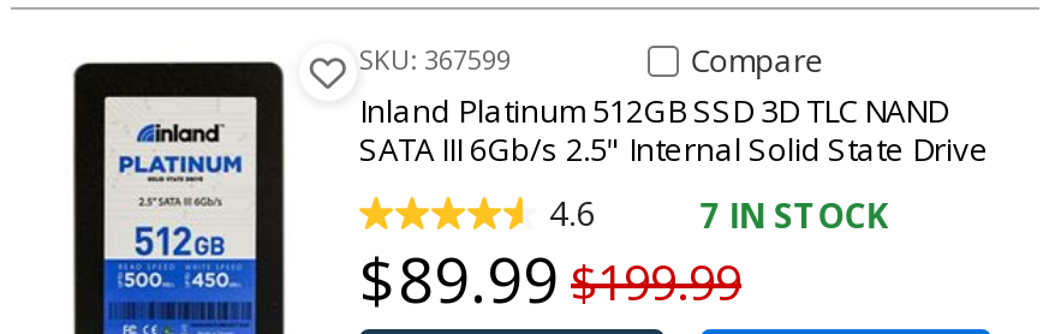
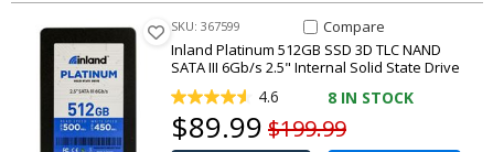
- 7 IN STOCK
+ 8 IN STOCK
